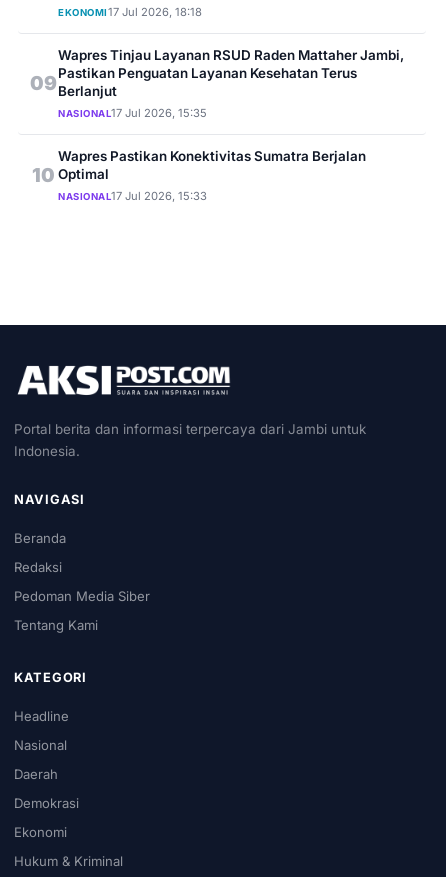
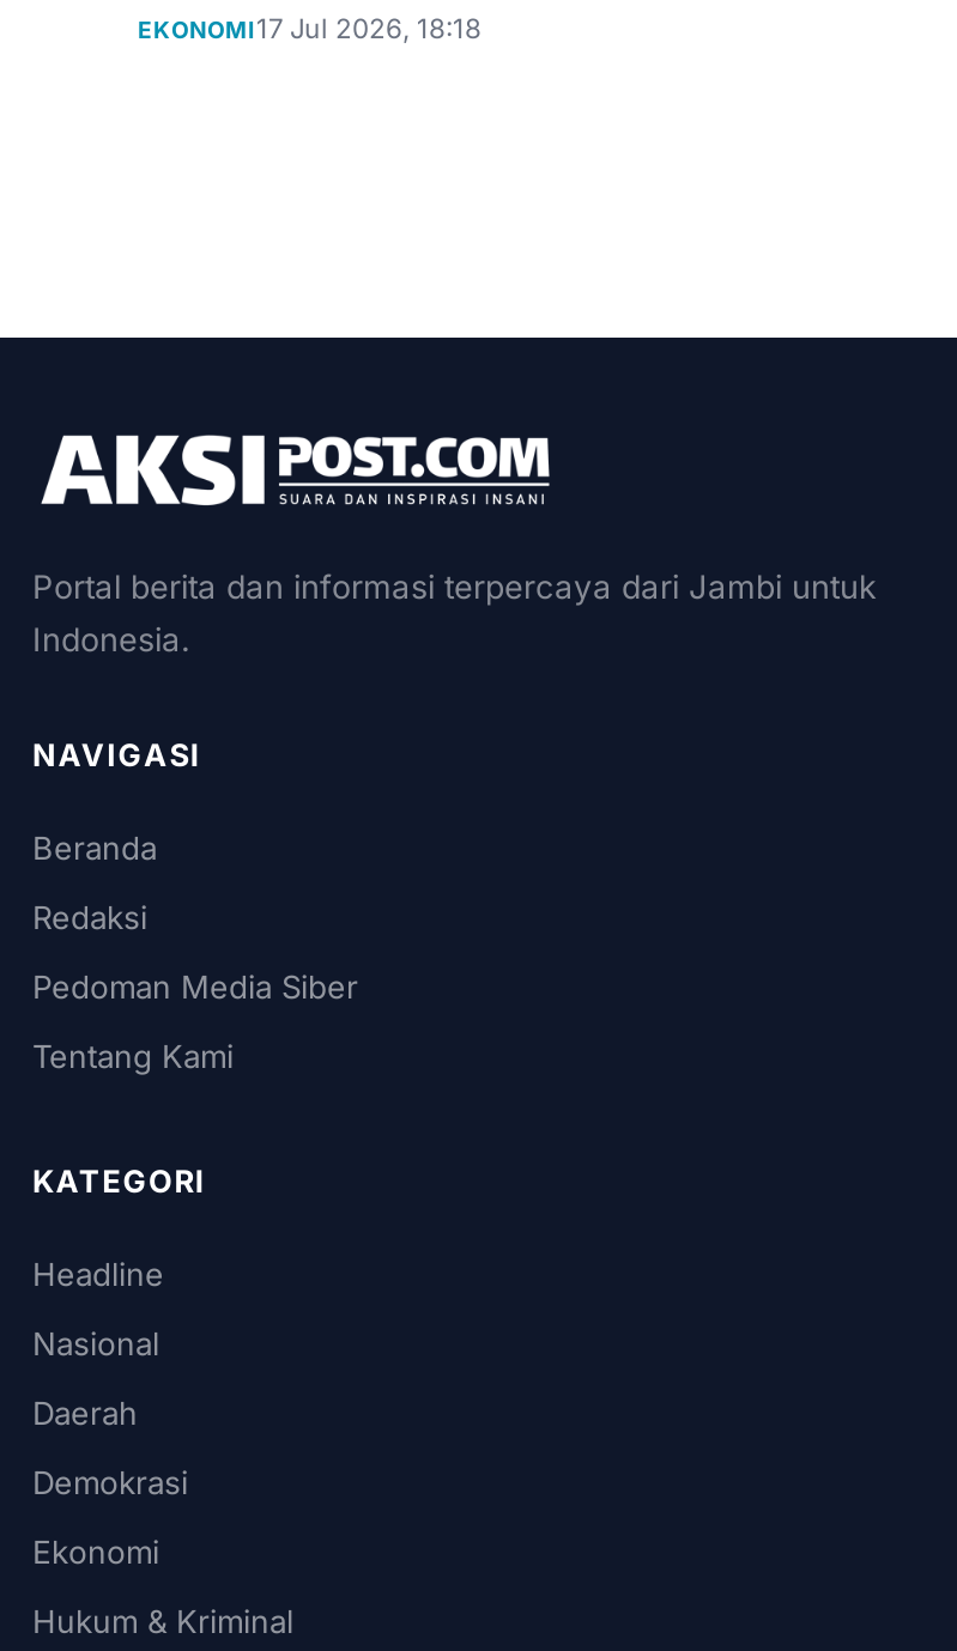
- Wapres Tinjau Layanan RSUD Raden Mattaher Jambi,
- Pastikan Penguatan Layanan Kesehatan Terus
- Berlanjut
- NASIONAL 17 Jul 2026, 15:35
- 10

- 09

- Wapres Pastikan Konektivitas Sumatra Berjalan
- Optimal
- NASIONAL 17 Jul 2026, 15:33
